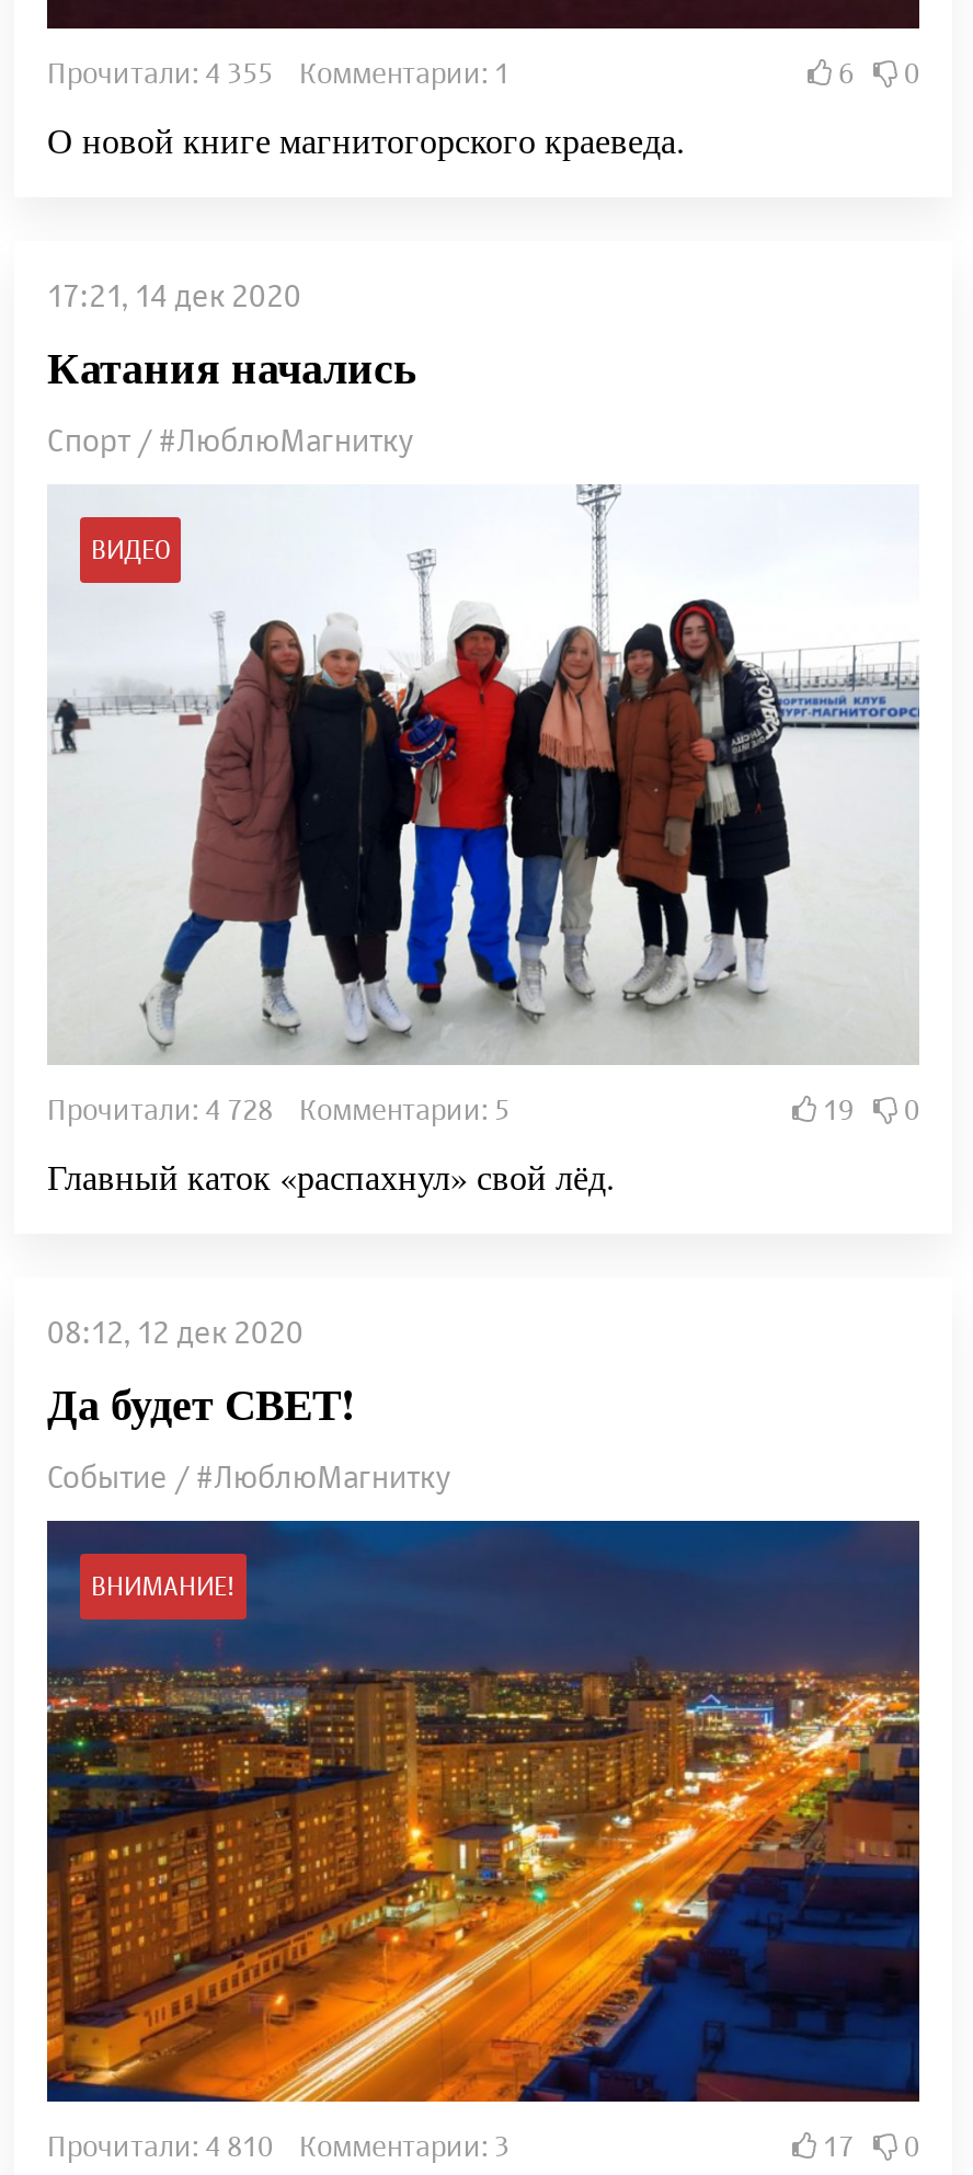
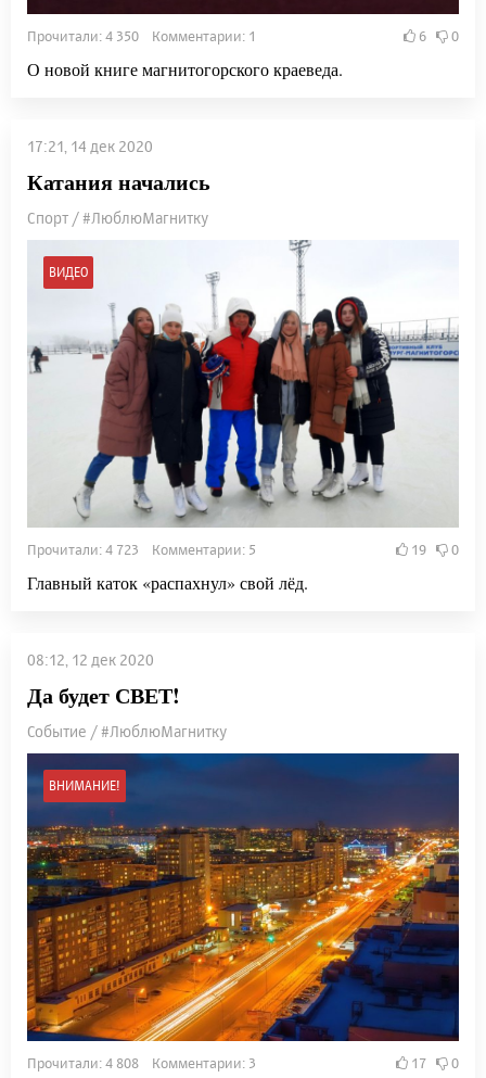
- Прочитали: 4 355 Комментарии: 1
+ Прочитали: 4 350 Комментарии: 1

- Прочитали: 4 728 Комментарии: 5
+ Прочитали: 4 723 Комментарии: 5

- Прочитали: 4 810 Комментарии: 3
+ Прочитали: 4 808 Комментарии: 3
